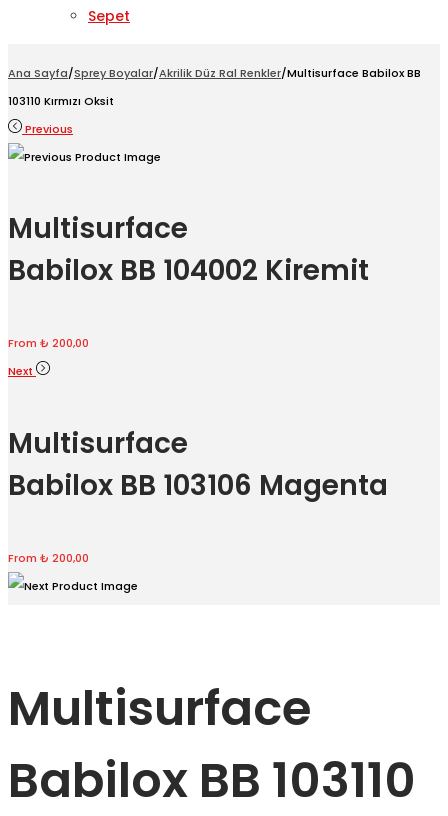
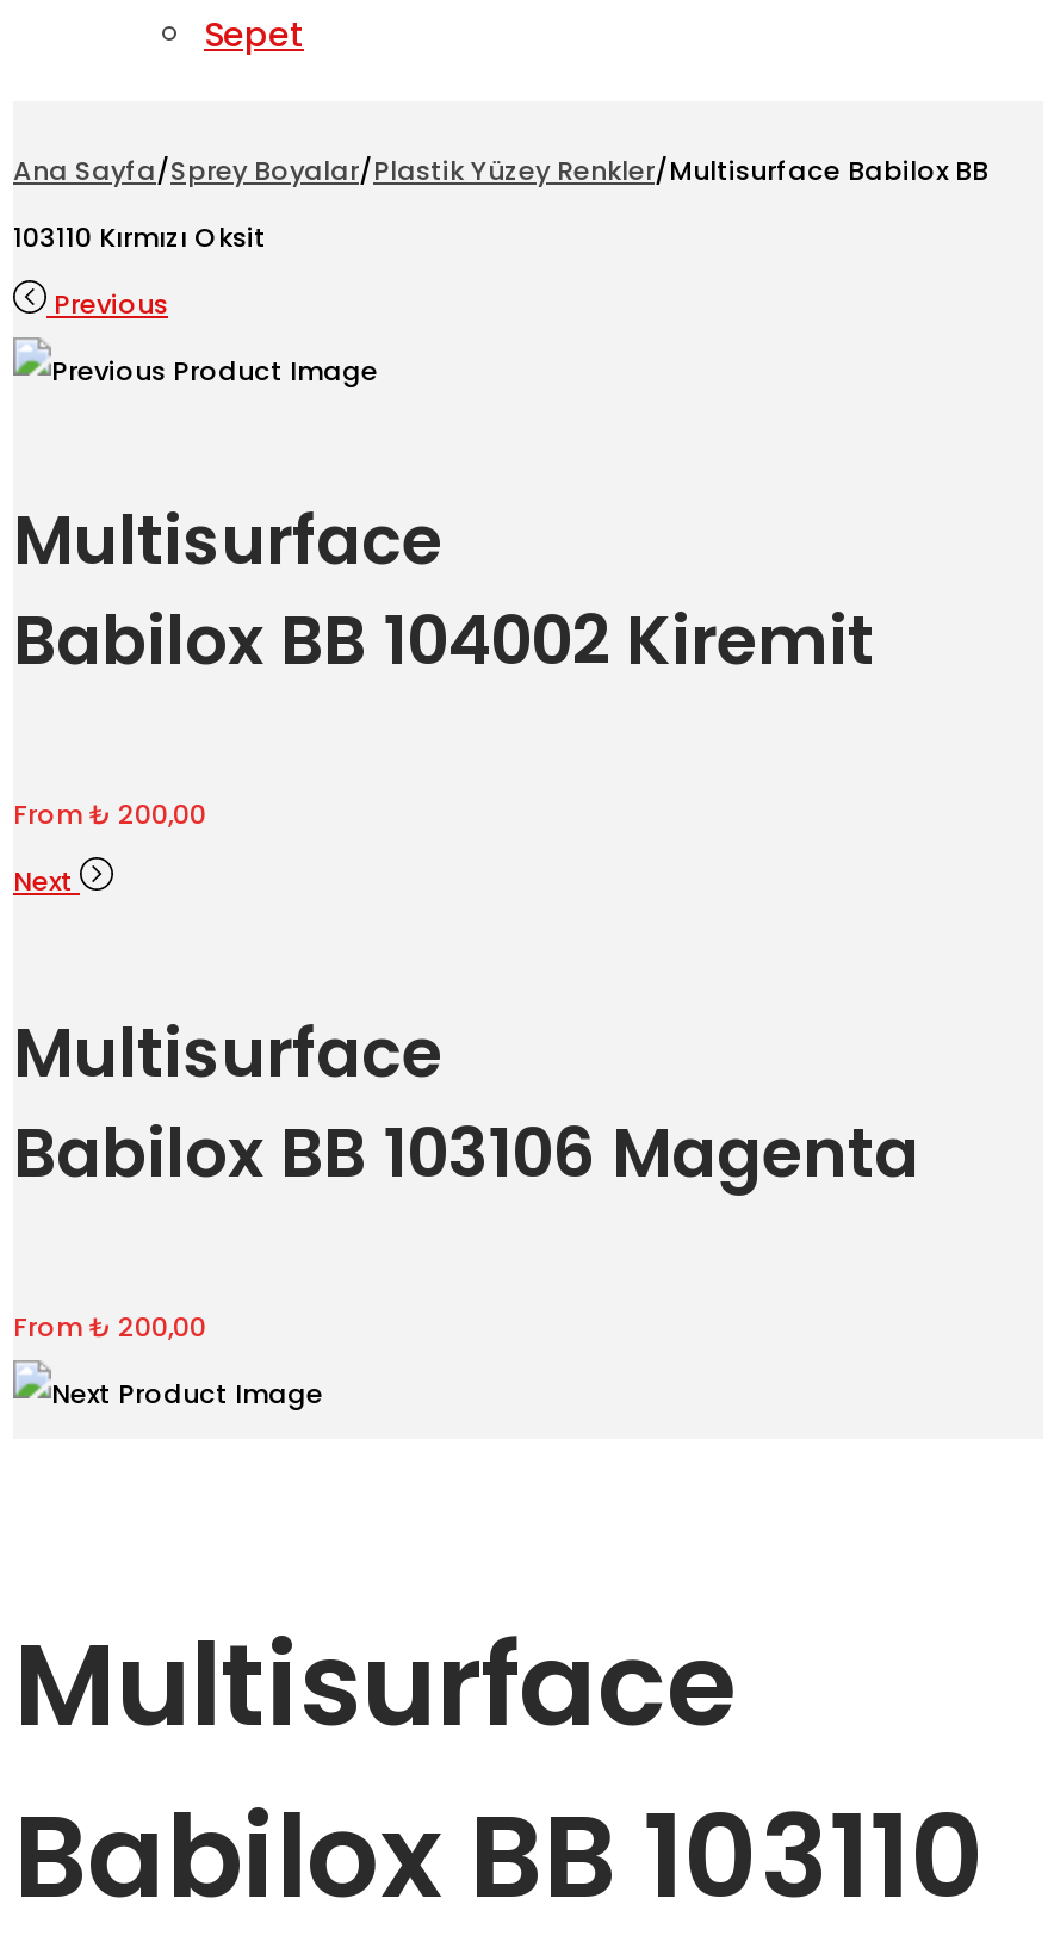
- Ana Sayfa/Sprey Boyalar/Akrilik Düz Ral Renkler/Multisurface Babilox BB
+ Ana Sayfa/Sprey Boyalar/Plastik Yüzey Renkler/Multisurface Babilox BB
